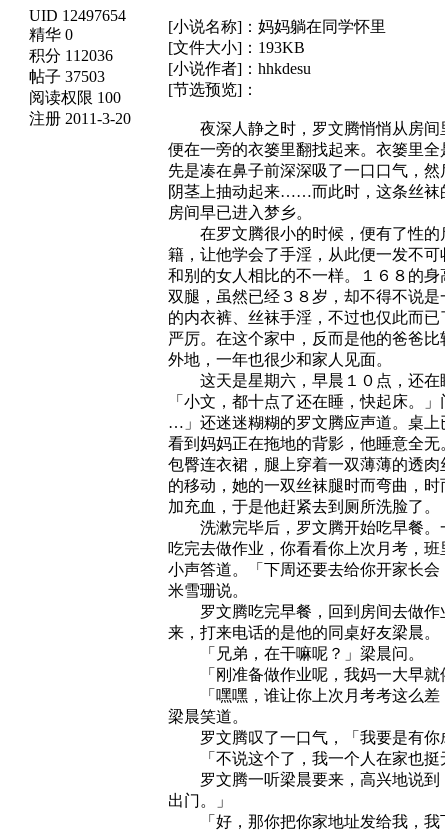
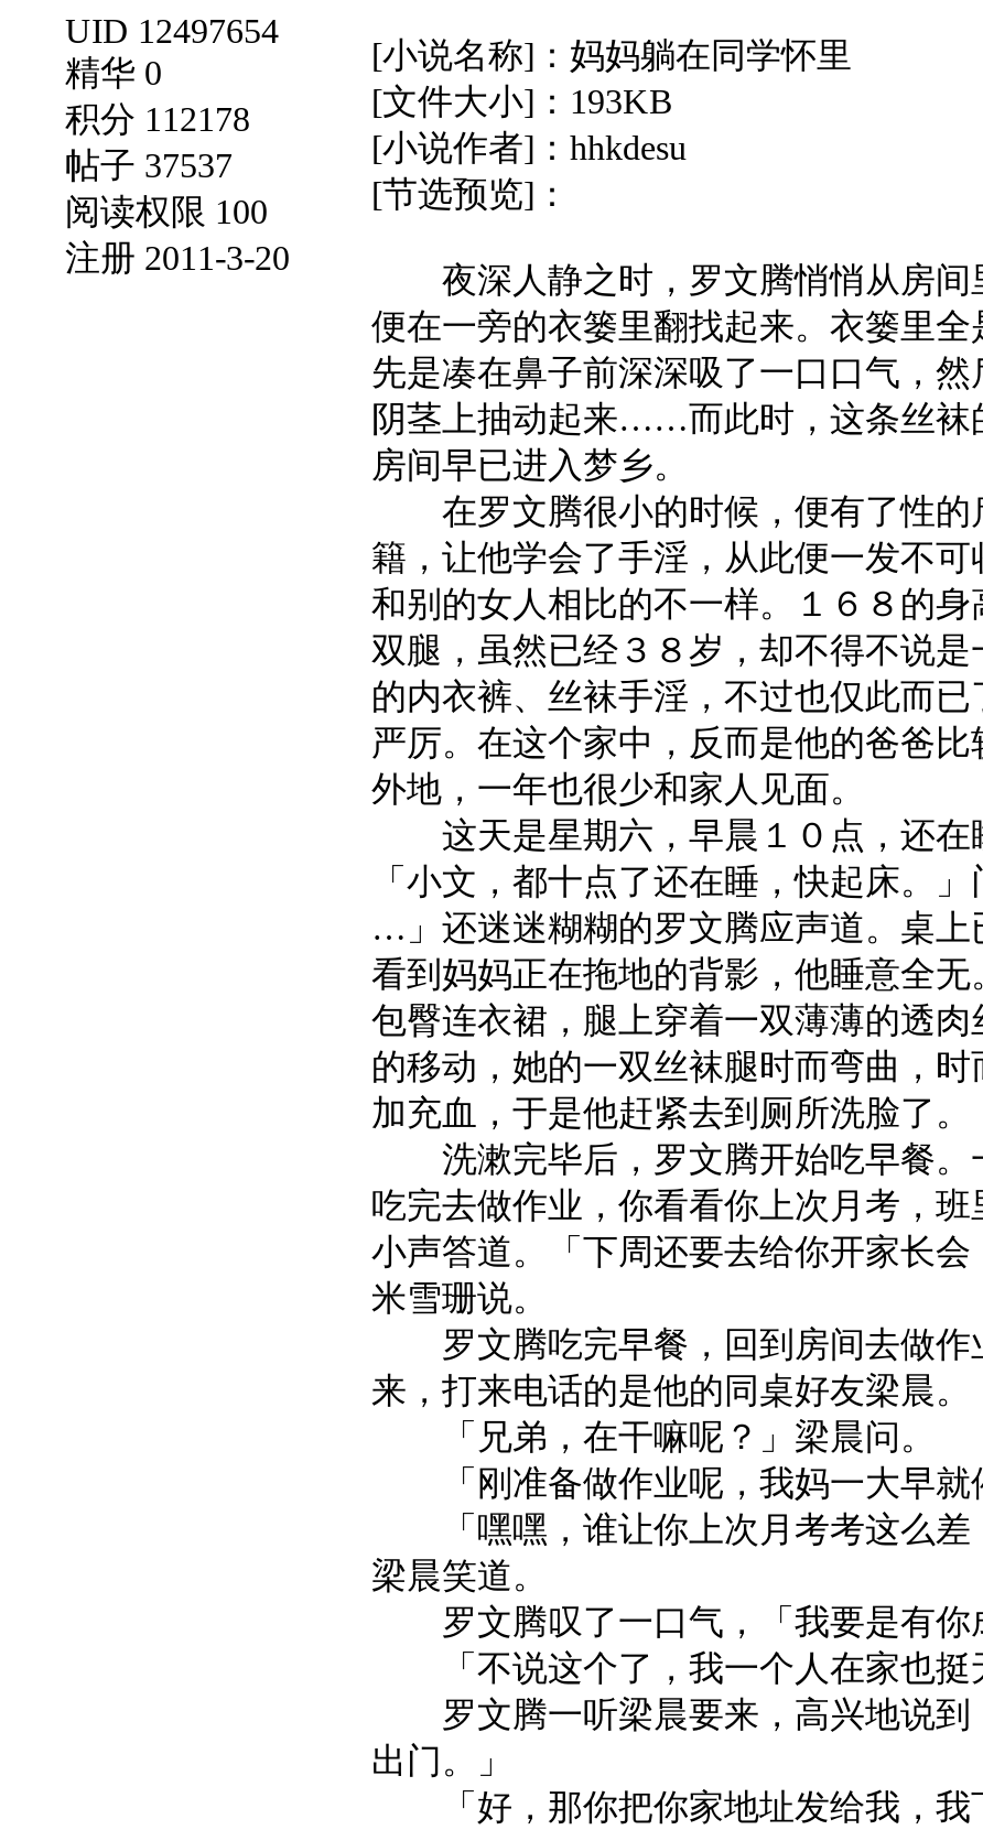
- 积分 112036
+ 积分 112178

- 帖子 37503
+ 帖子 37537
